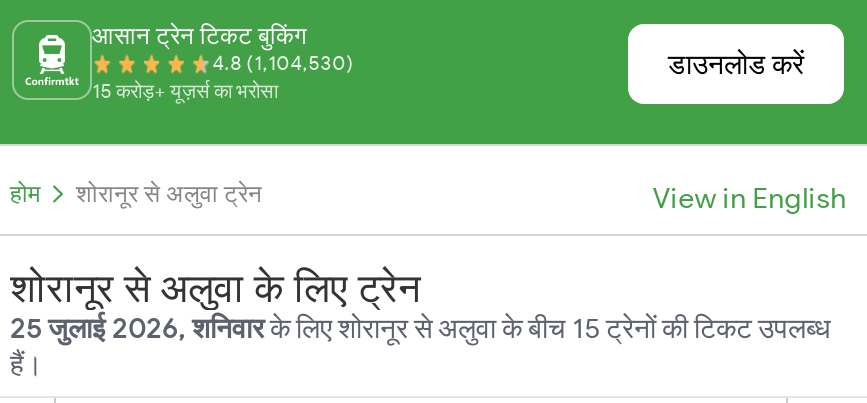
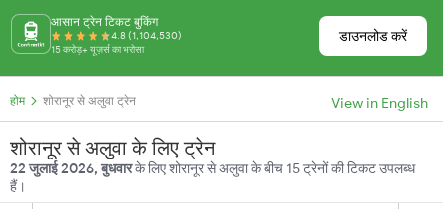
- 25 जुलाई 2026, शनिवारके लिए शोरानूर से अलुवा के बीच 15 ट्रेनों की टिकट उपलब्ध
+ 22 जुलाई 2026, बुधवारके लिए शोरानूर से अलुवा के बीच 15 ट्रेनों की टिकट उपलब्ध
